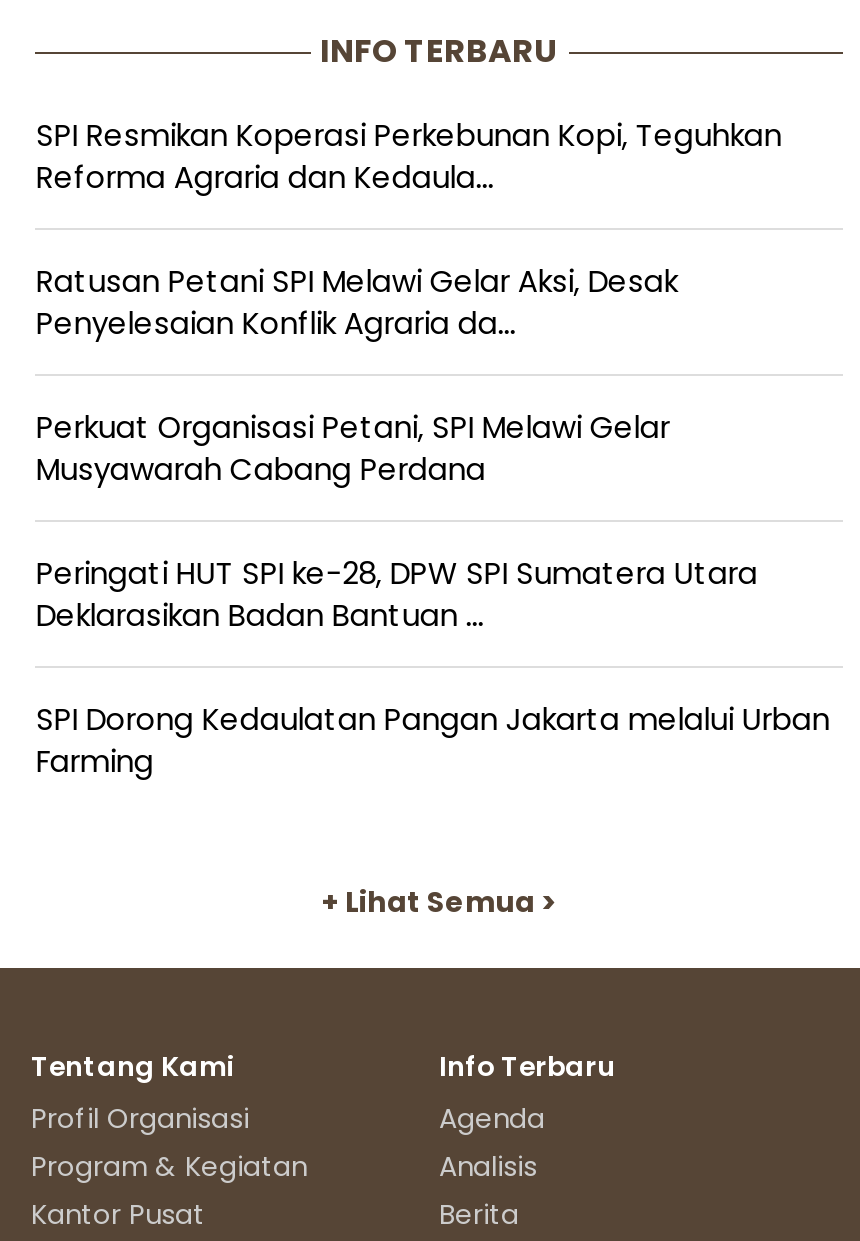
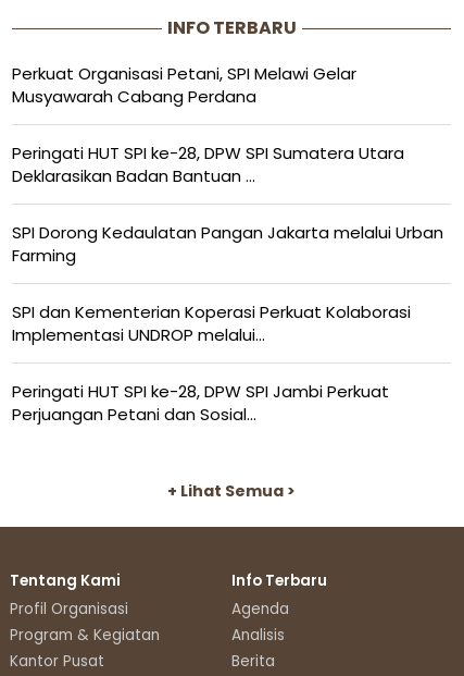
- SPI Resmikan Koperasi Perkebunan Kopi, Teguhkan
- Reforma Agraria dan Kedaula...
- Ratusan Petani SPI Melawi Gelar Aksi, Desak
- Penyelesaian Konflik Agraria da...

moved up: Perkuat Organisasi Petani, SPI Melawi Gelar | Musyawarah Cabang Perdana | Peringati HUT SPI ke-28, DPW SPI Sumatera Utara | Deklarasikan Badan Bantuan ... | SPI Dorong Kedaulatan Pangan Jakarta melalui Urban | Farming

+ SPI dan Kementerian Koperasi Perkuat Kolaborasi
+ Implementasi UNDROP melalui...
+ Peringati HUT SPI ke-28, DPW SPI Jambi Perkuat
+ Perjuangan Petani dan Sosial...
